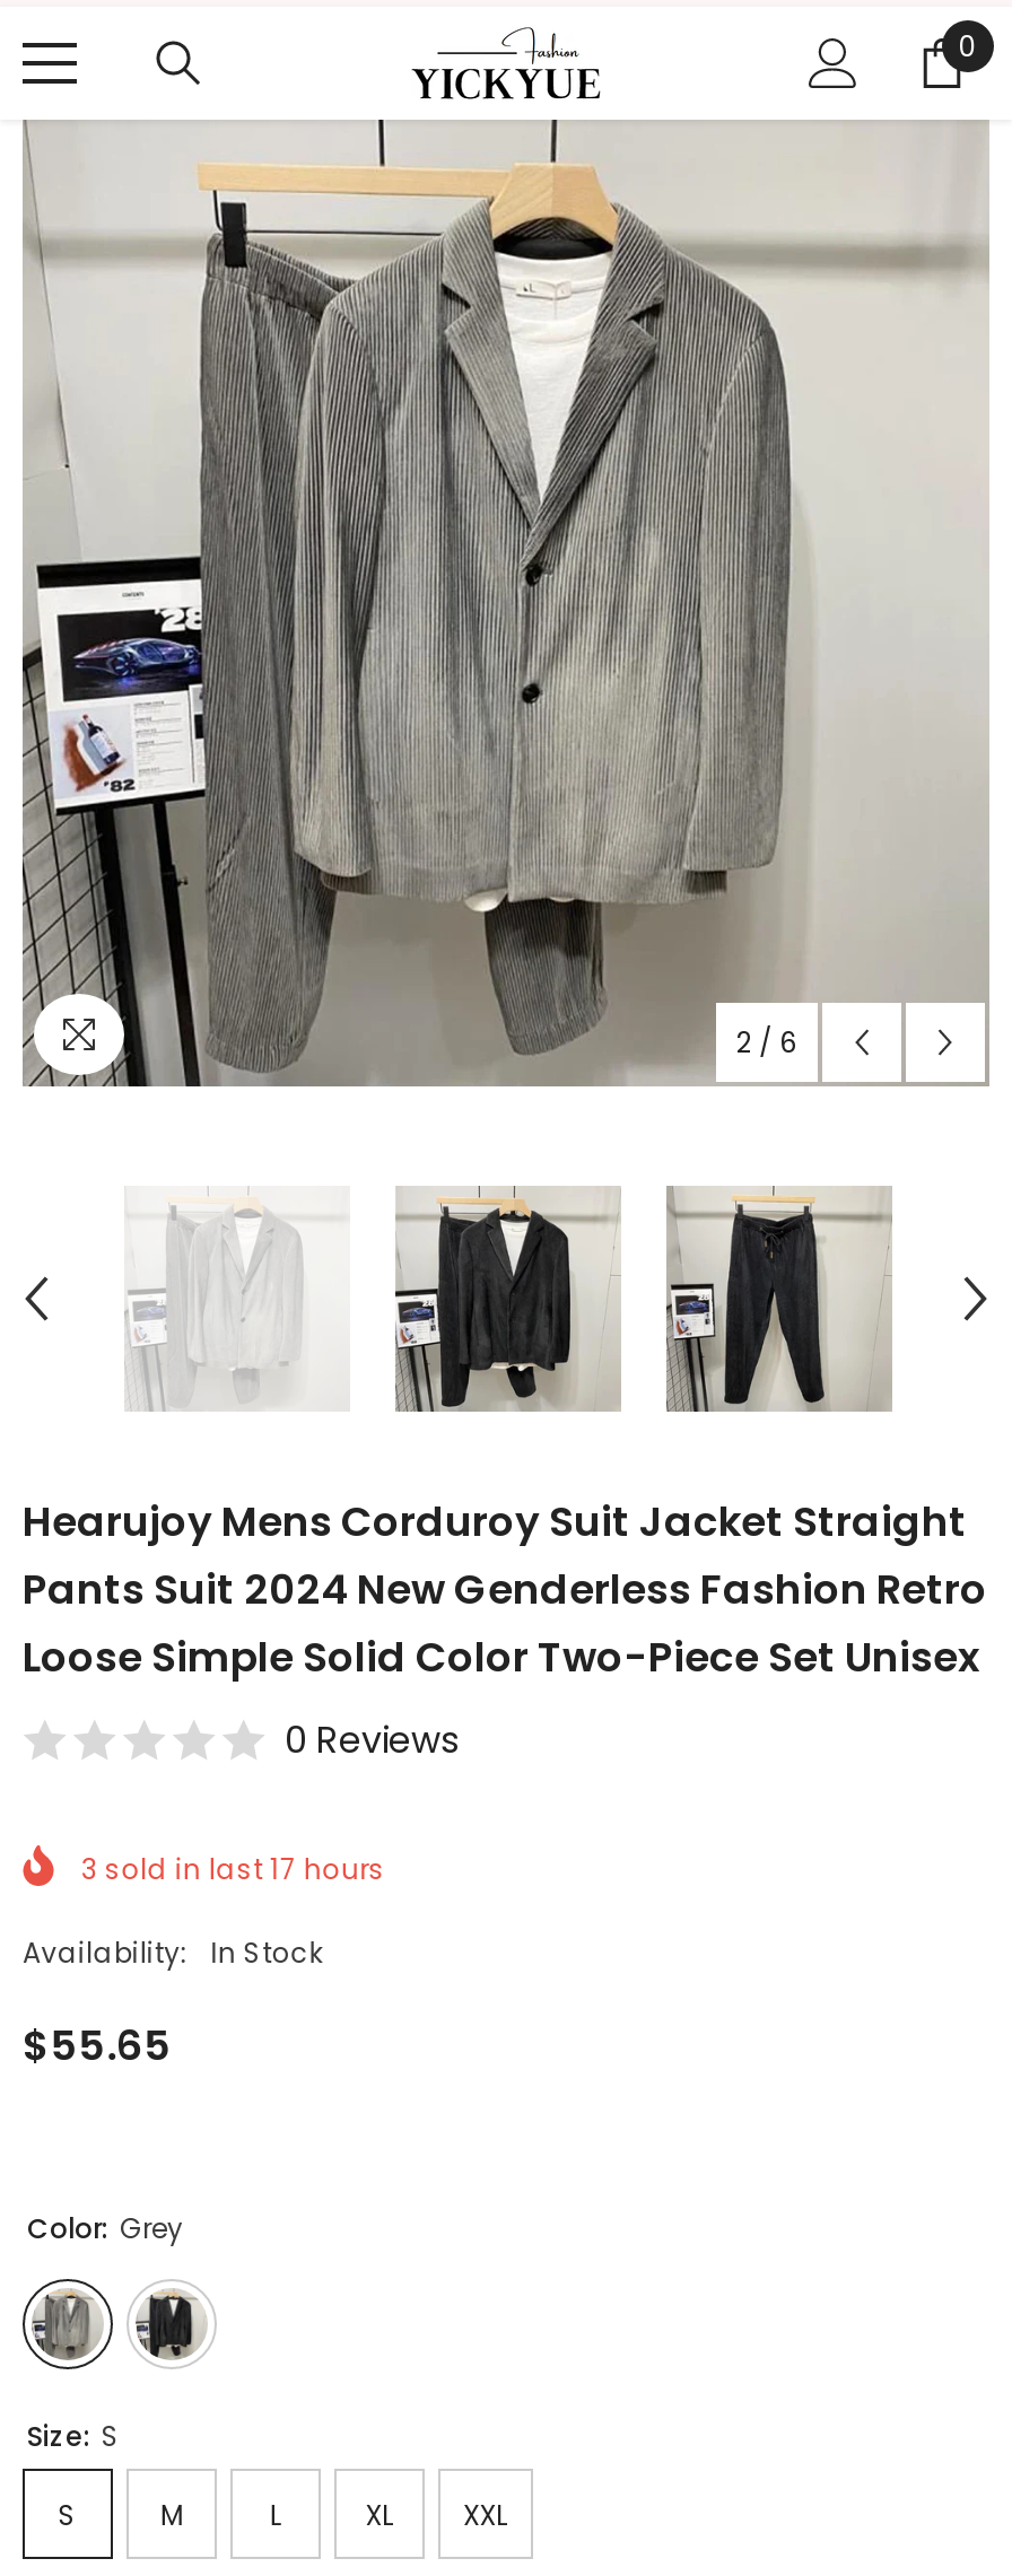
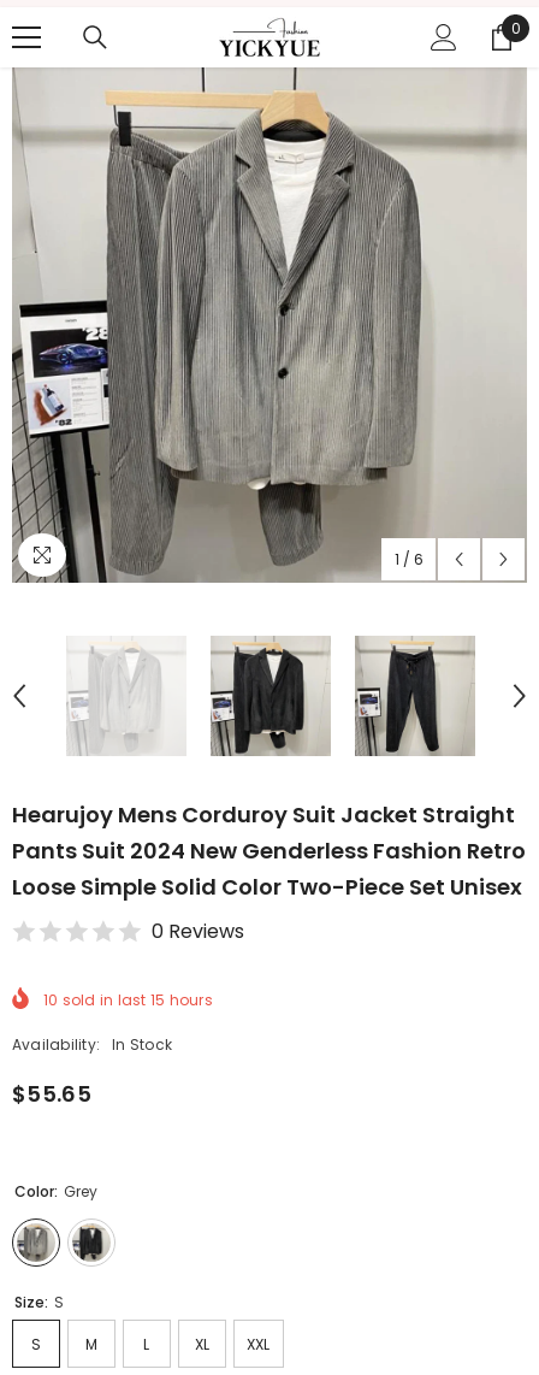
- 2 / 6
+ 1 / 6

- 3 sold in last 17 hours
+ 10 sold in last 15 hours
